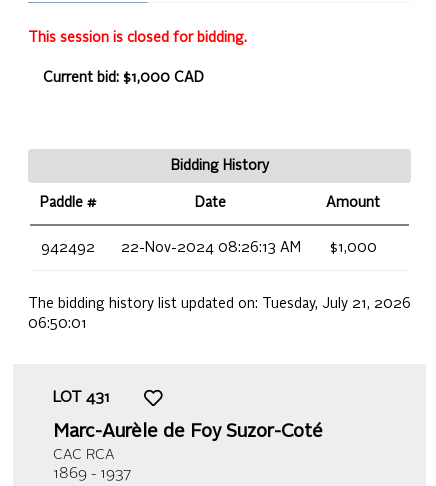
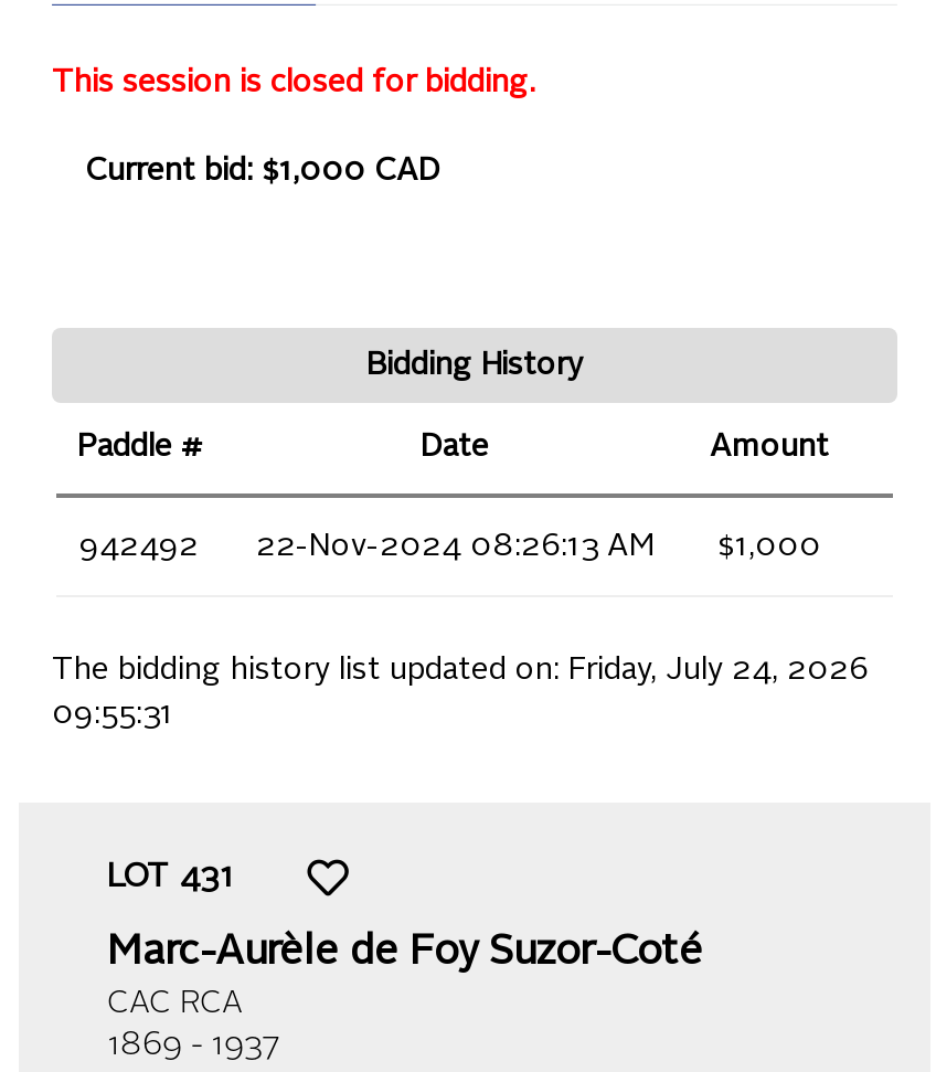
- The bidding history list updated on: Tuesday, July 21, 2026
+ The bidding history list updated on: Friday, July 24, 2026

- 06:50:01
+ 09:55:31
